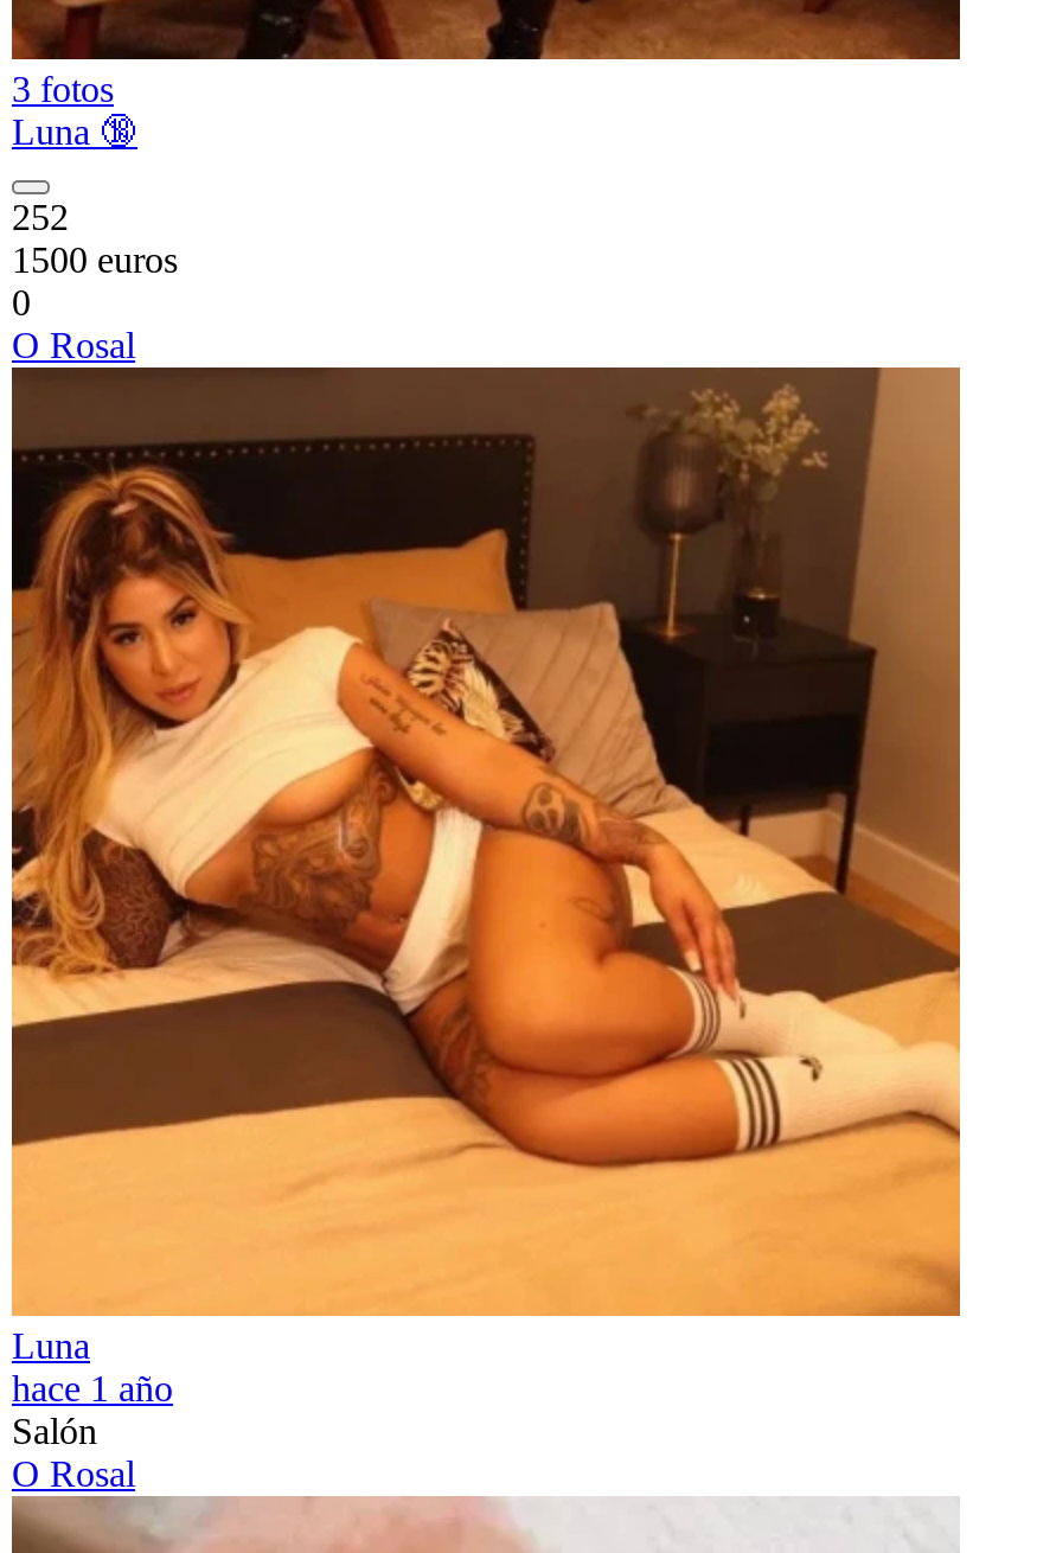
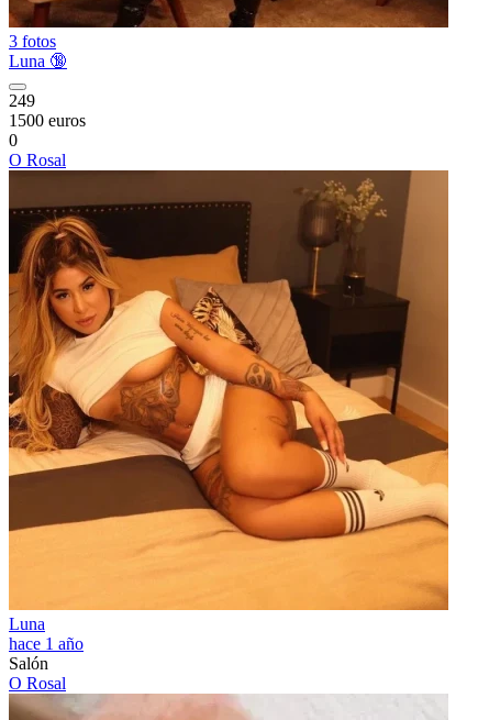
- 252
+ 249
